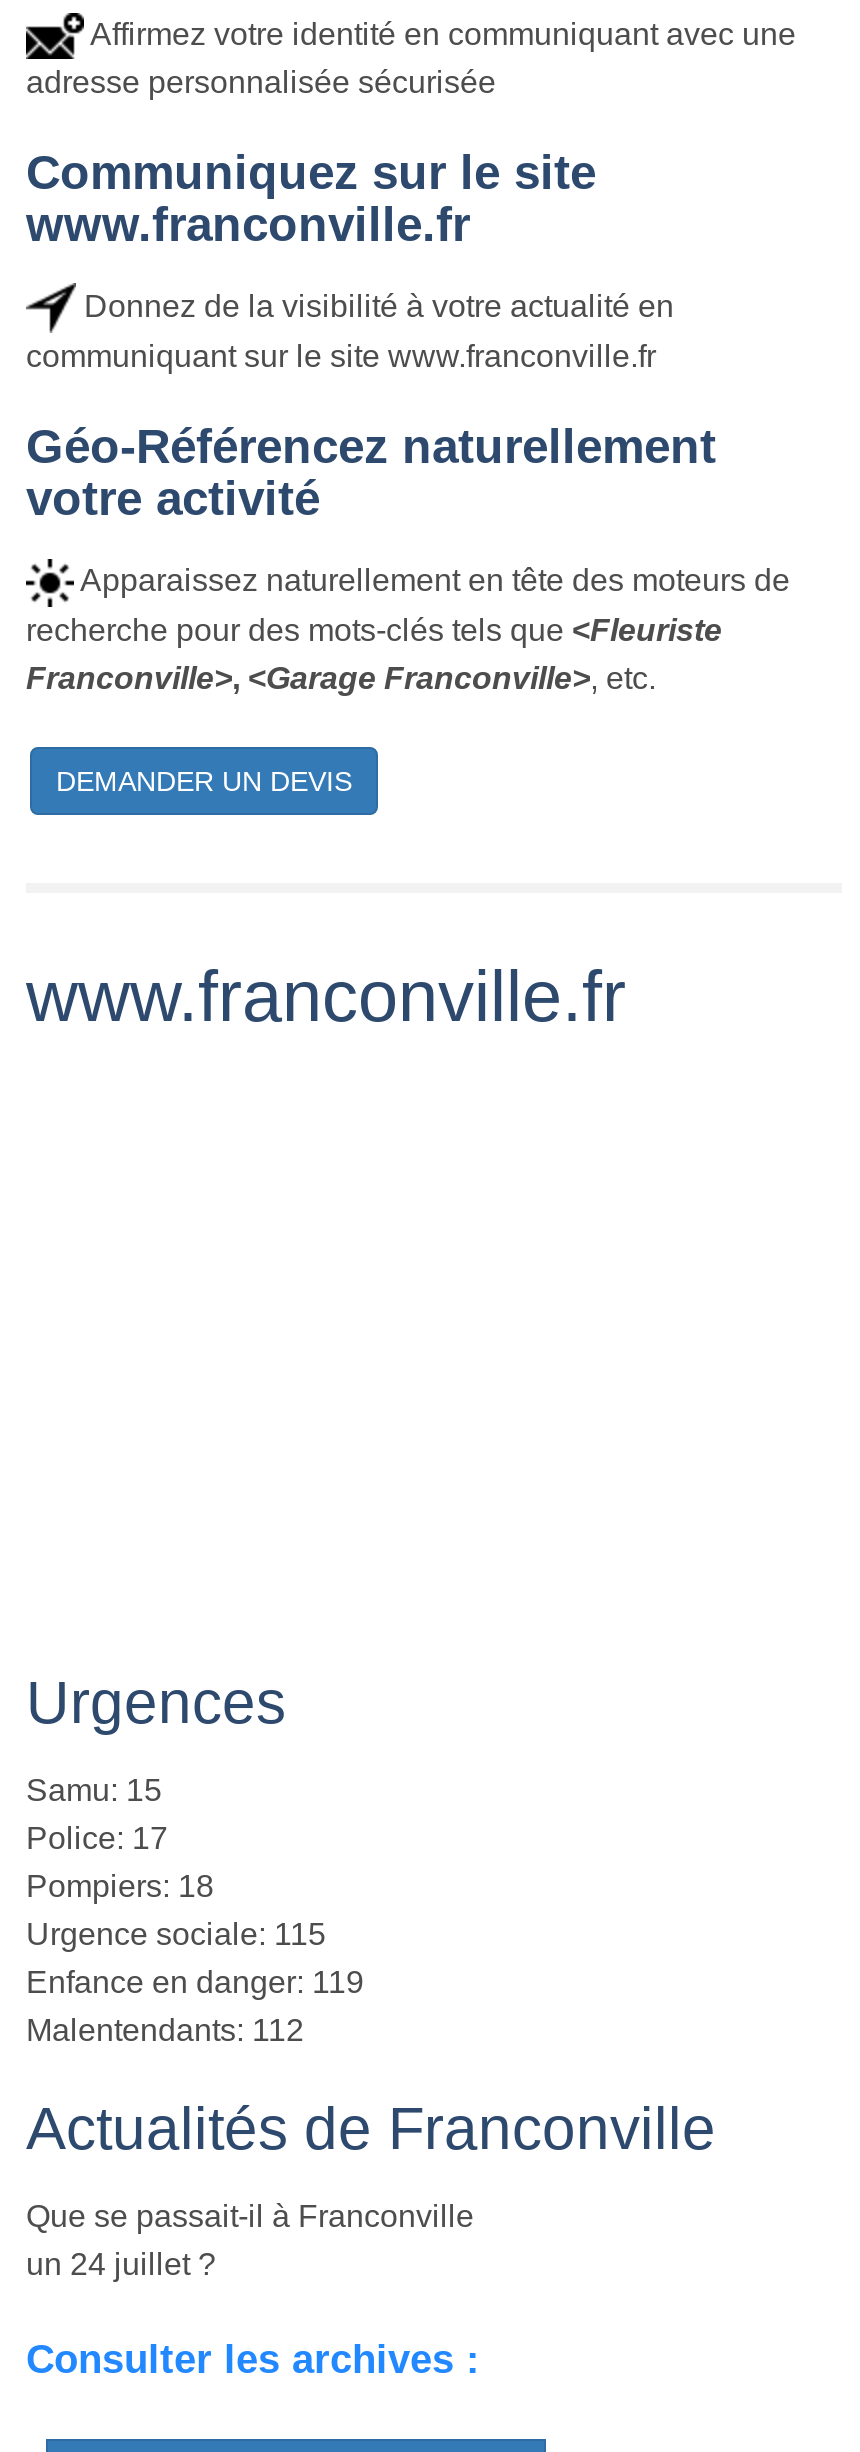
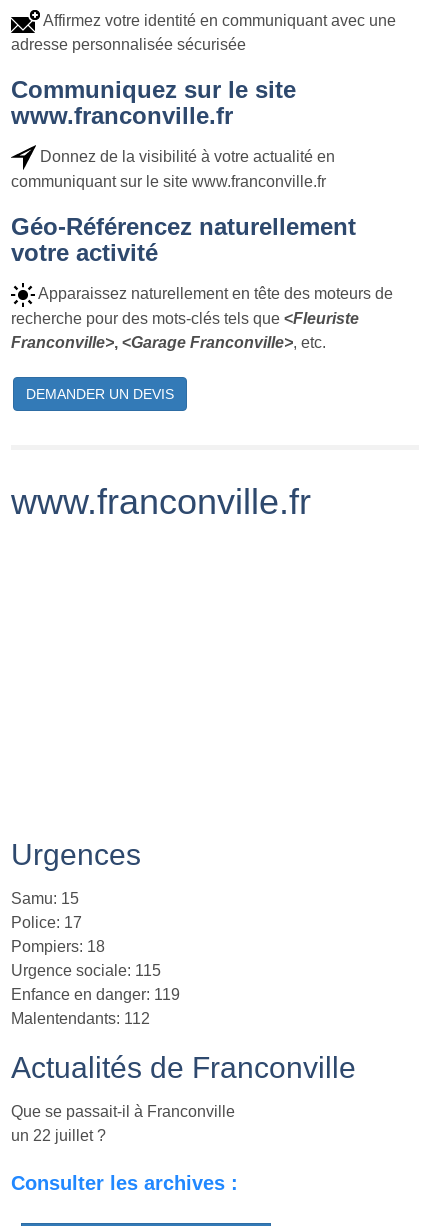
- un 24 juillet ?
+ un 22 juillet ?
